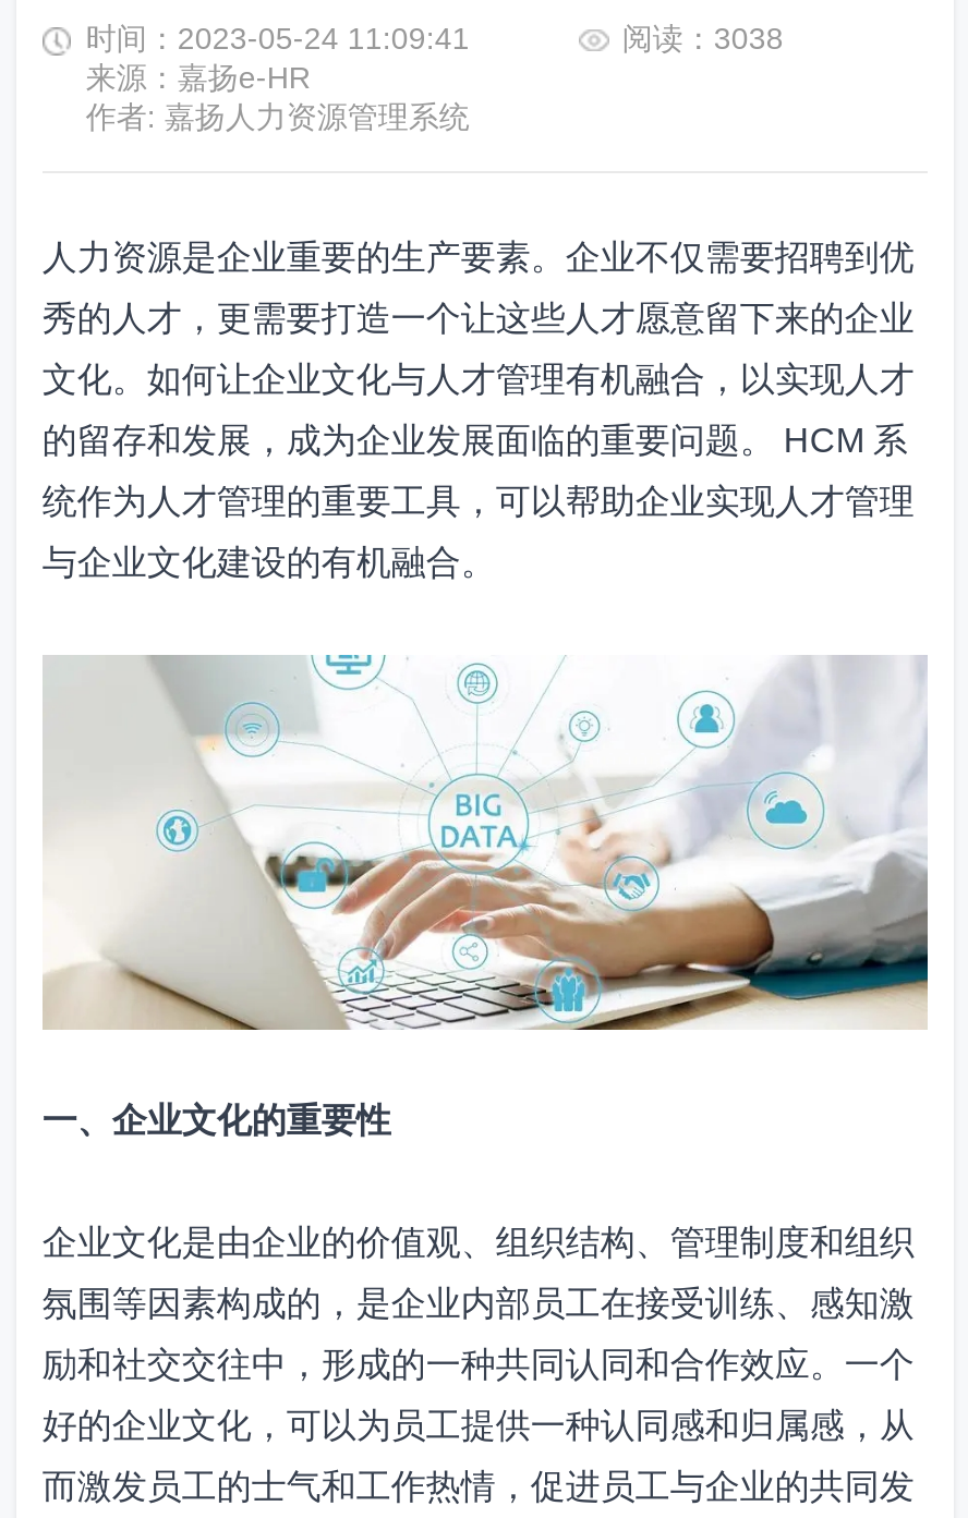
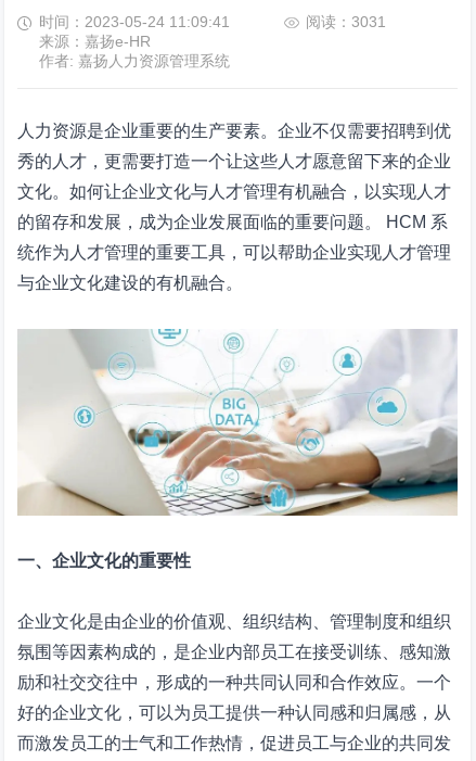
- 阅读：3038
+ 阅读：3031
